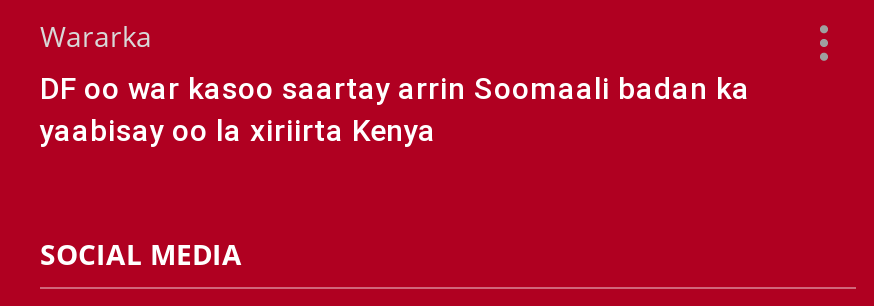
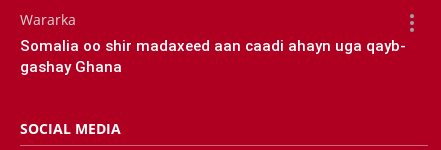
- DF oo war kasoo saartay arrin Soomaali badan ka
- yaabisay oo la xiriirta Kenya
+ Somalia oo shir madaxeed aan caadi ahayn uga qayb-
+ gashay Ghana
